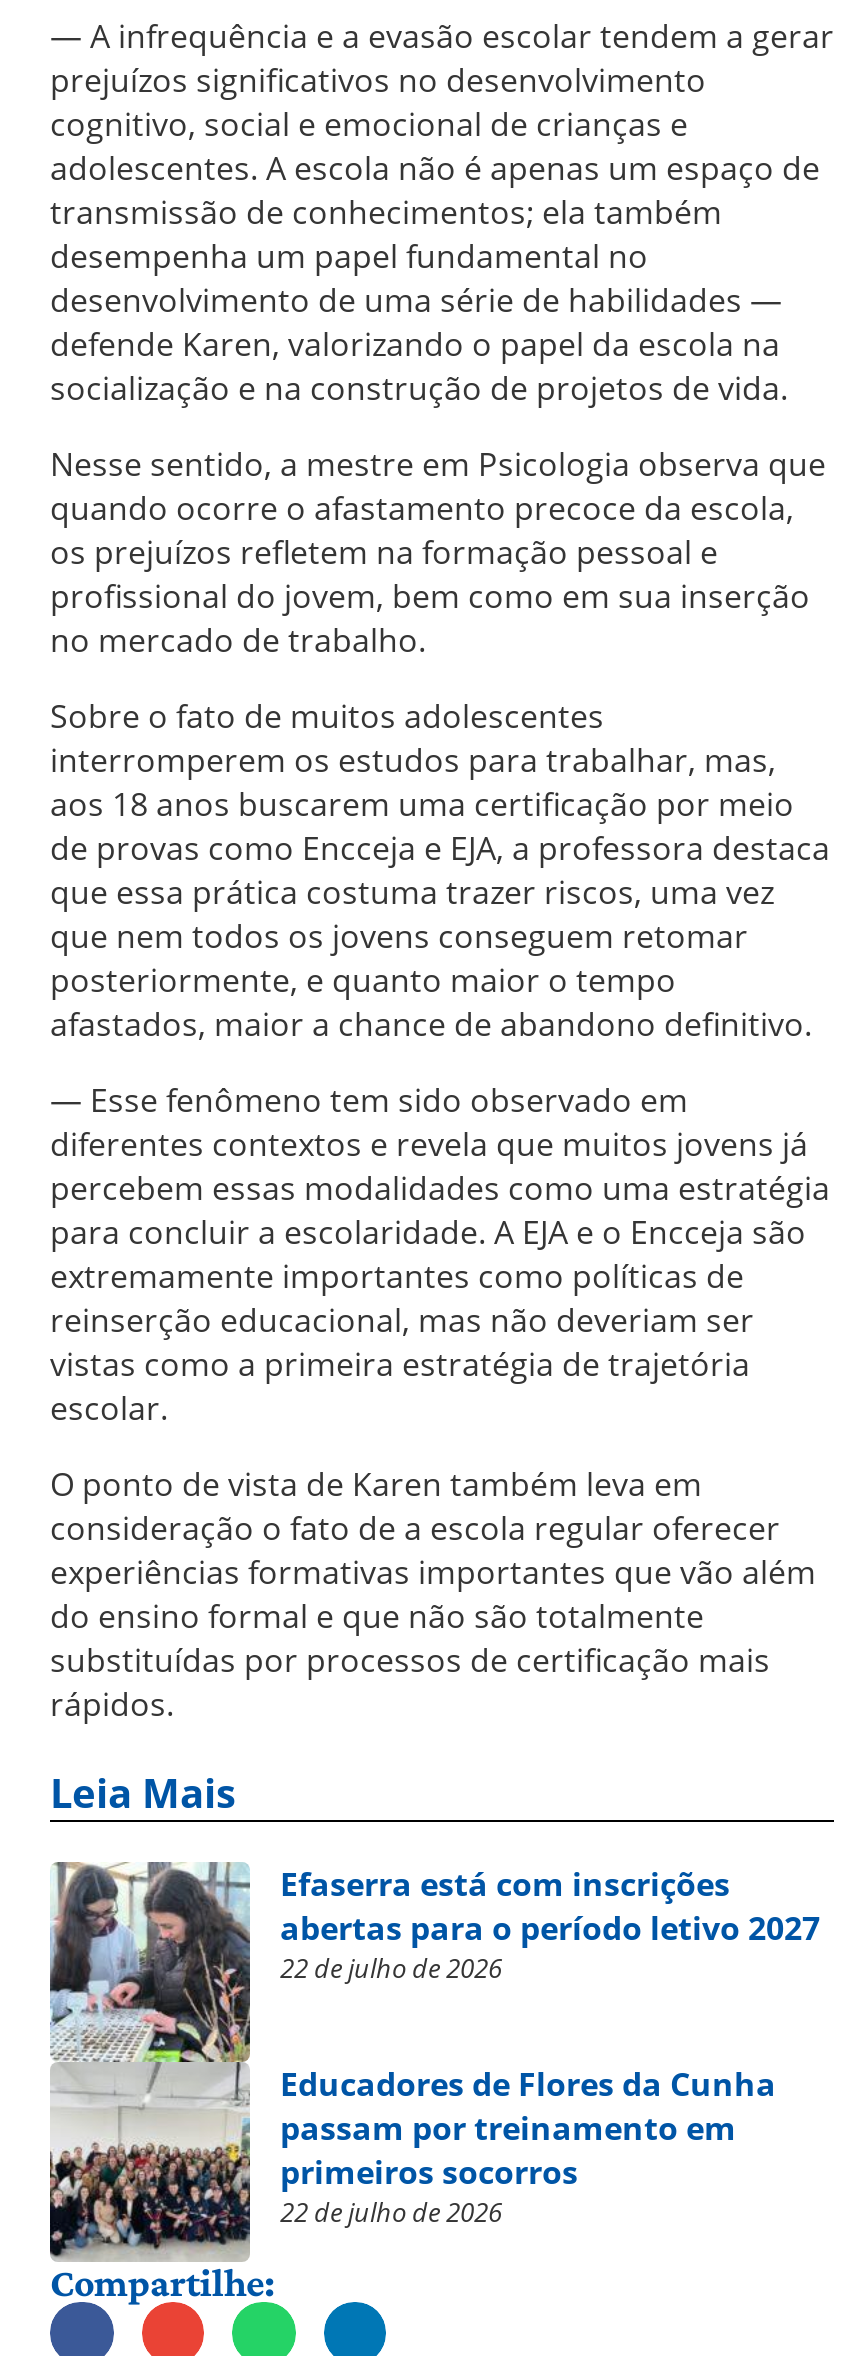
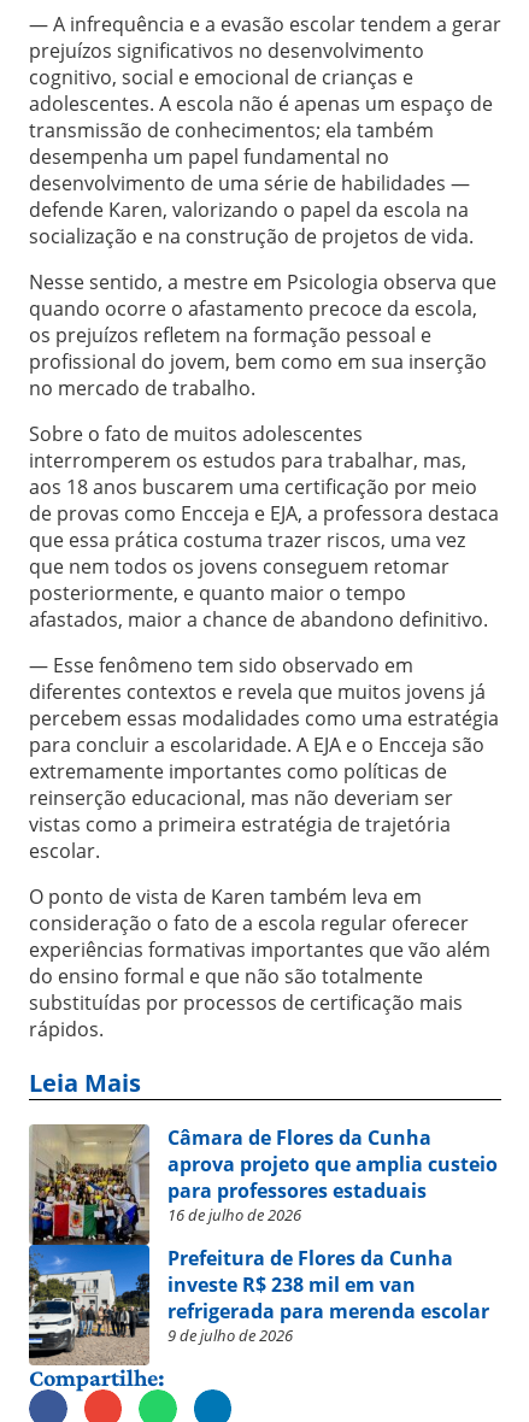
- [image]
- Efaserra está com inscrições
- abertas para o período letivo 2027
- 22 de julho de 2026
+ [image]
+ Câmara de Flores da Cunha
+ aprova projeto que amplia custeio
+ para professores estaduais
+ 16 de julho de 2026

- Educadores de Flores da Cunha
- passam por treinamento em
- primeiros socorros
- 22 de julho de 2026
+ Prefeitura de Flores da Cunha
+ investe R$ 238 mil em van
+ refrigerada para merenda escolar
+ 9 de julho de 2026
